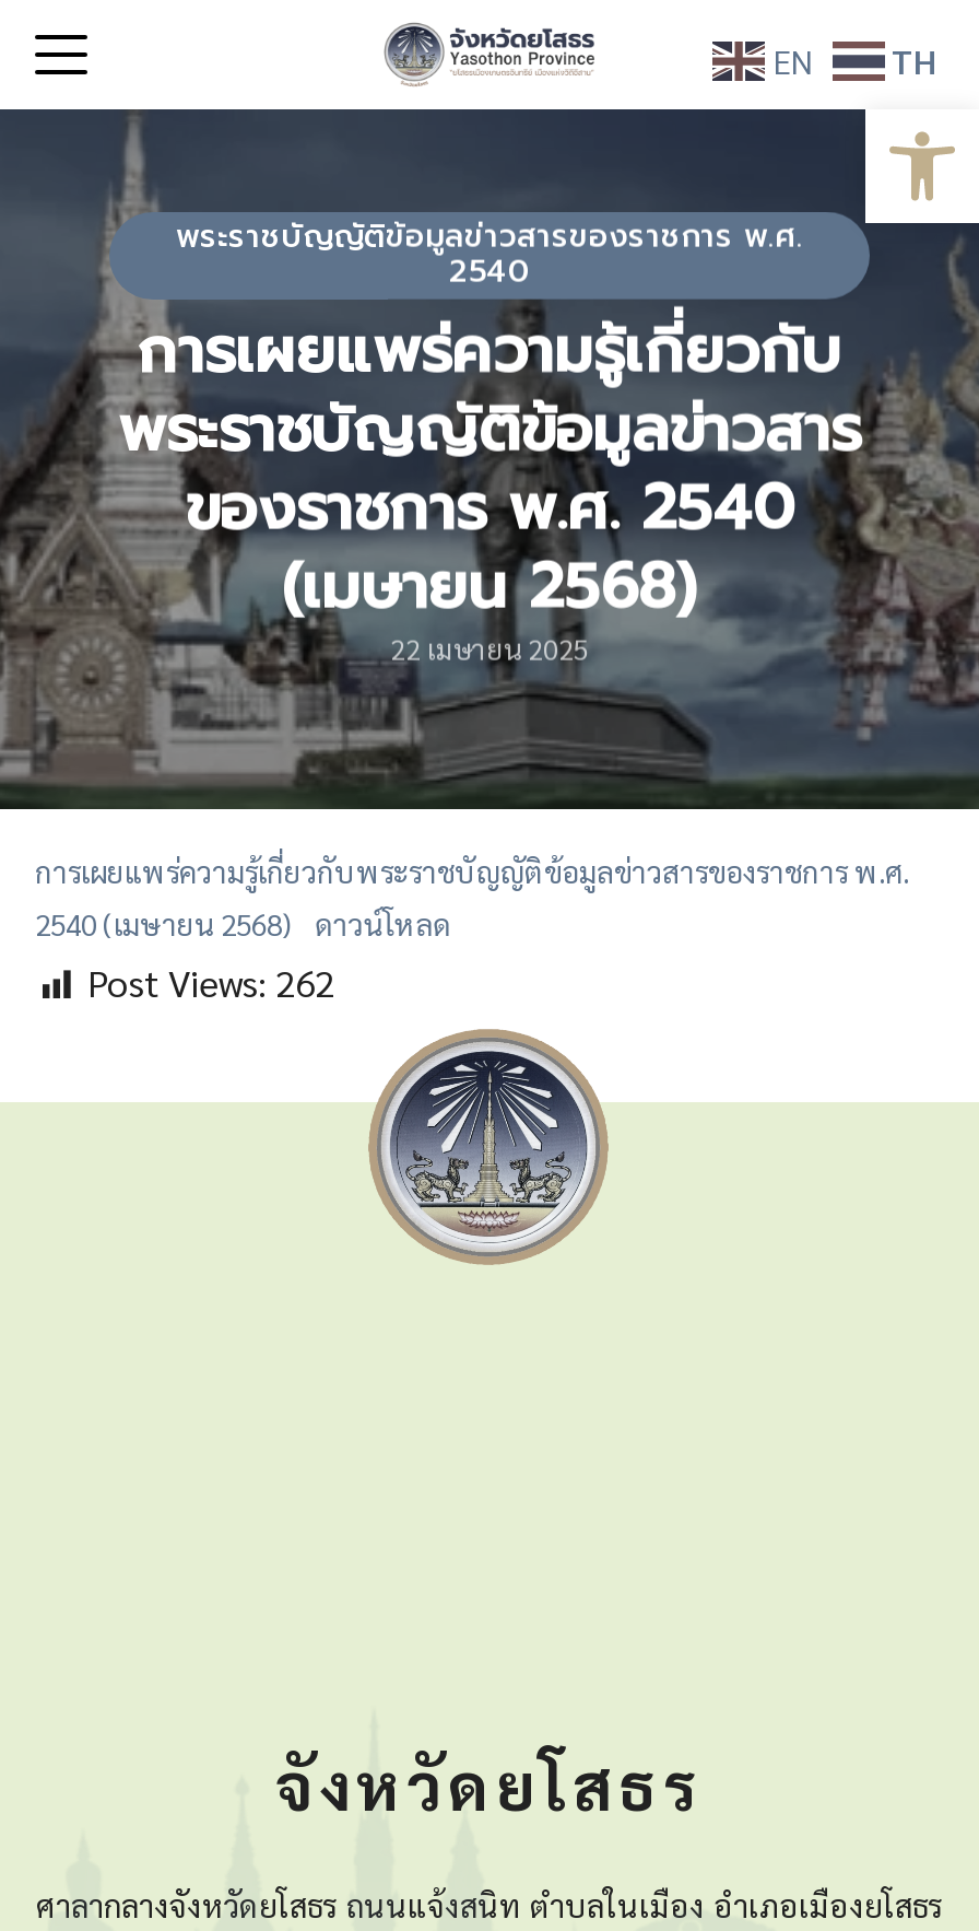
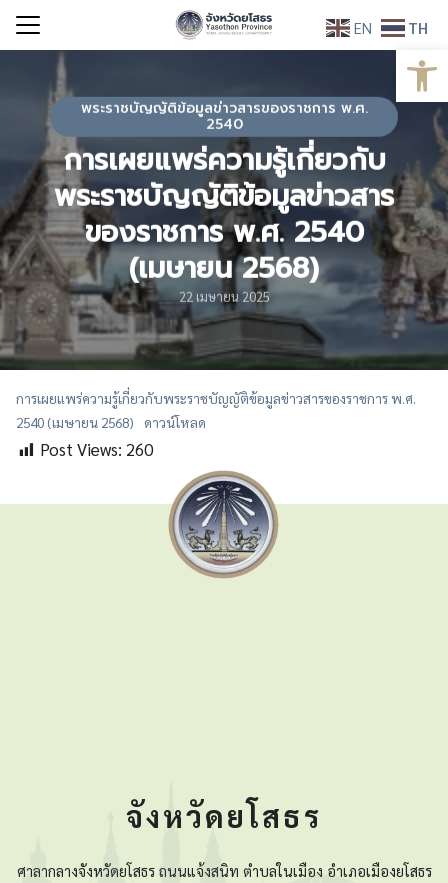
- Post Views: 262
+ Post Views: 260
